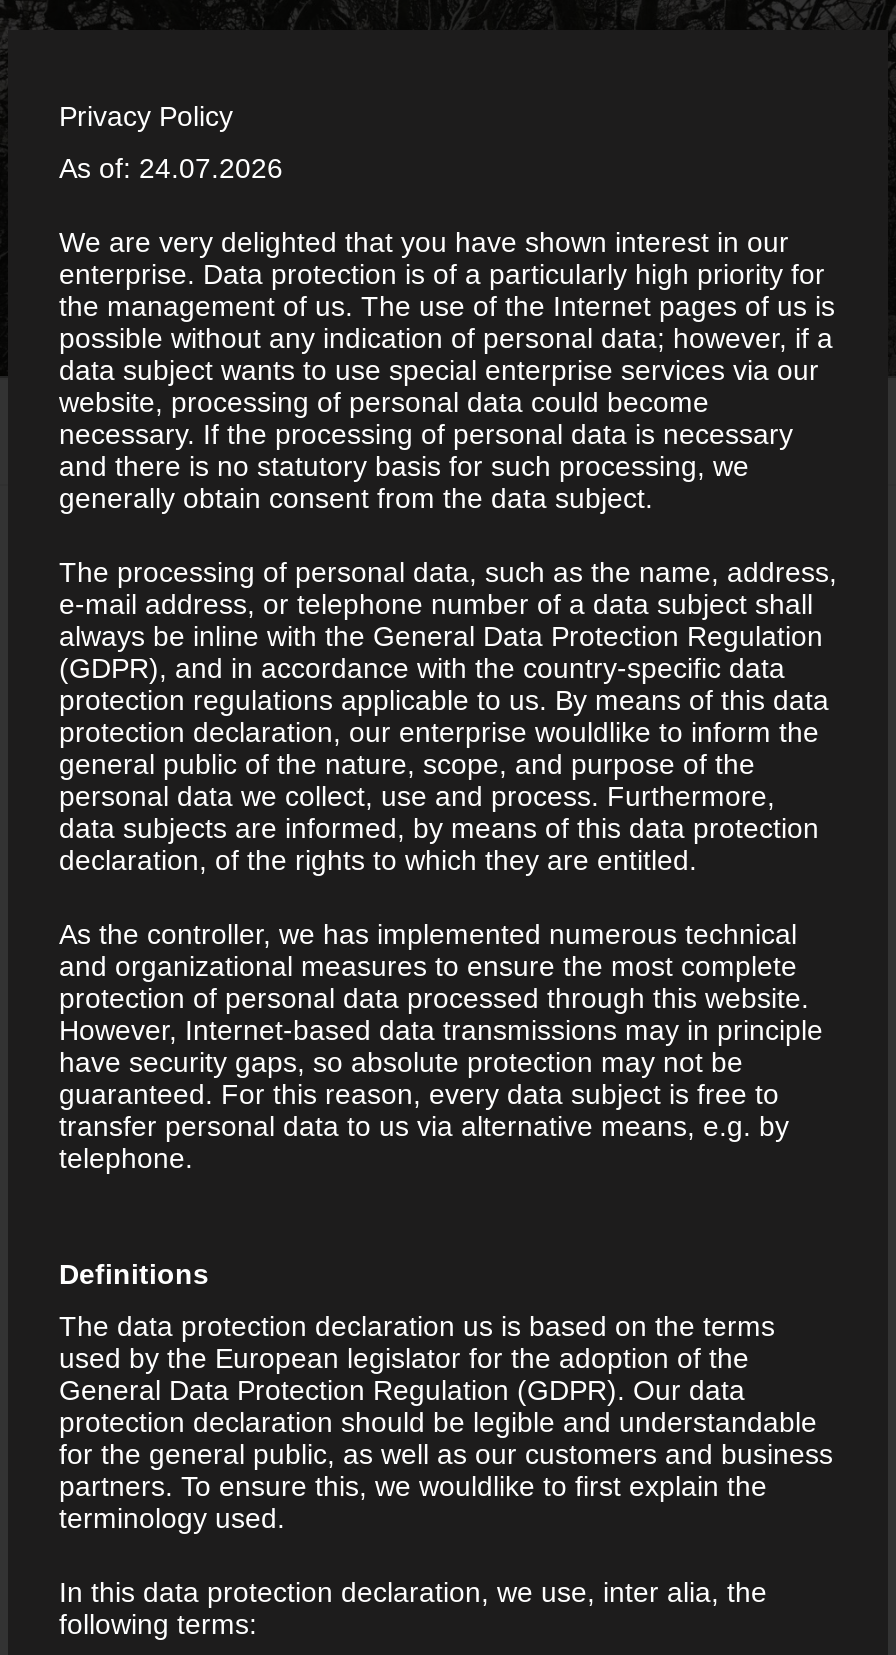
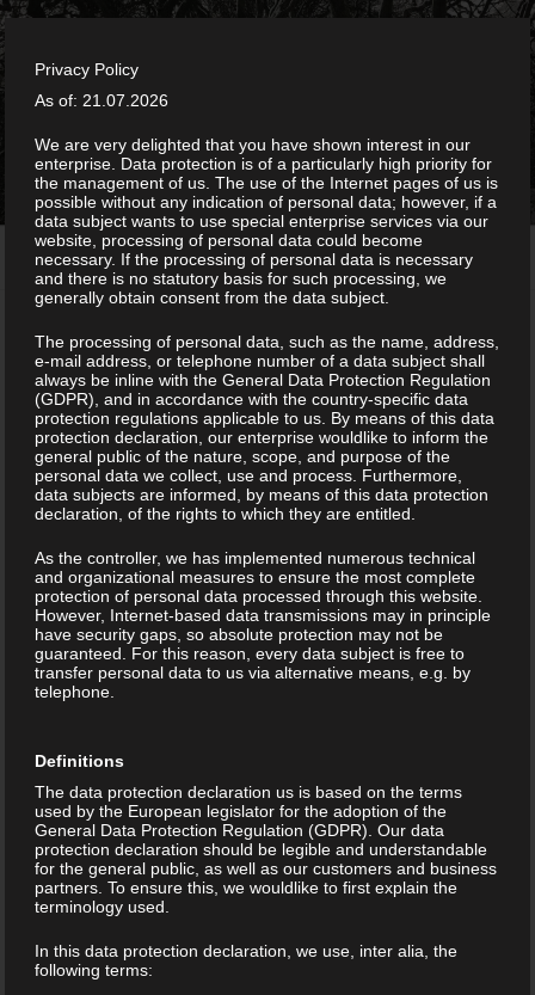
- As of: 24.07.2026
+ As of: 21.07.2026
